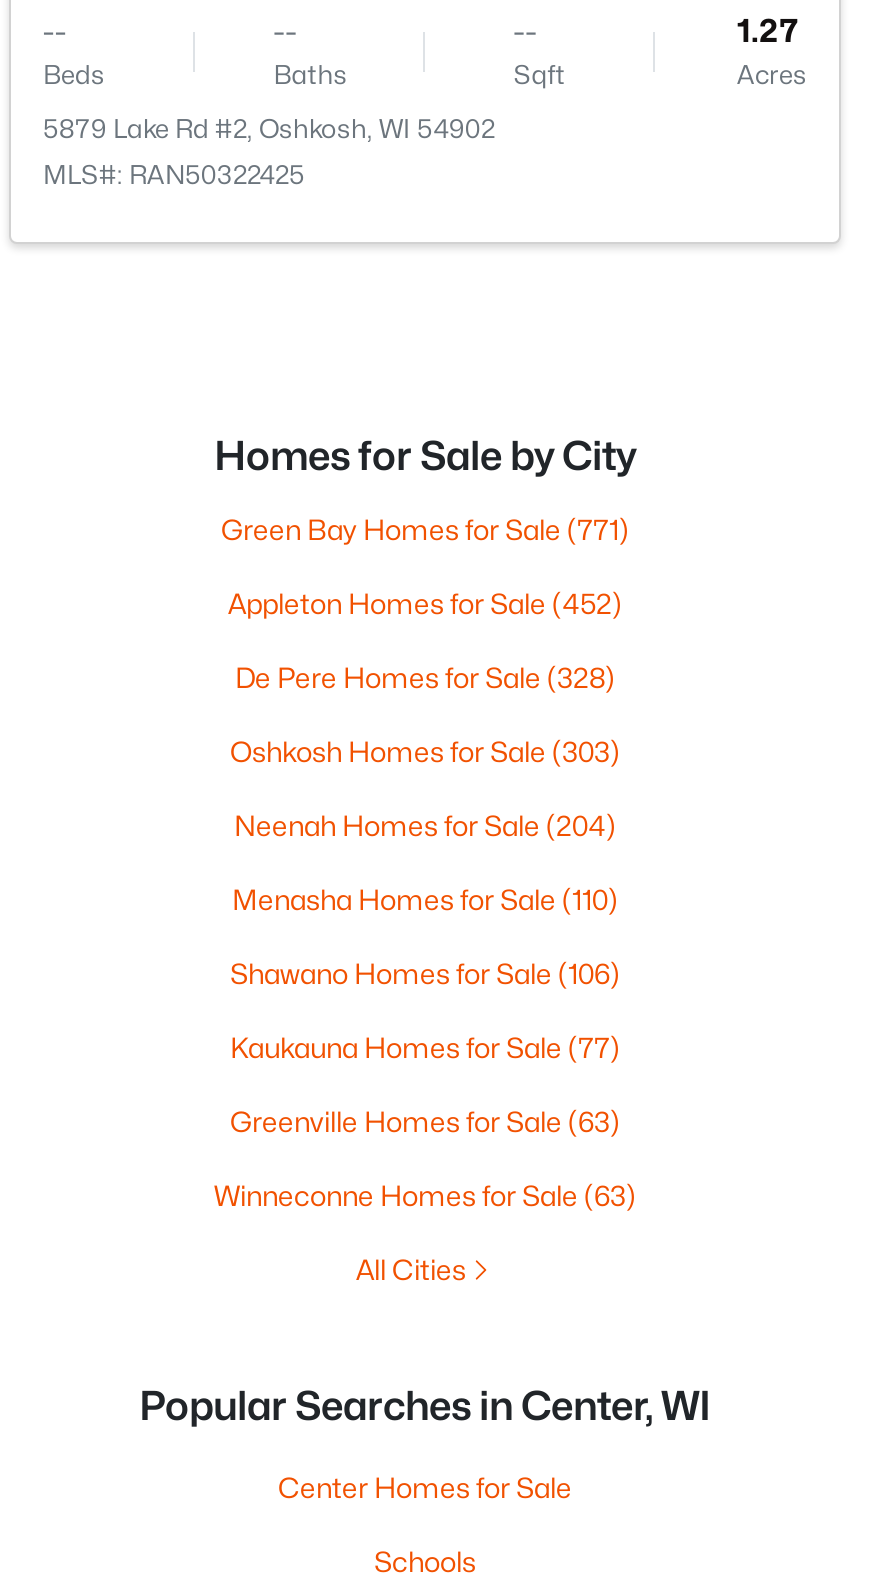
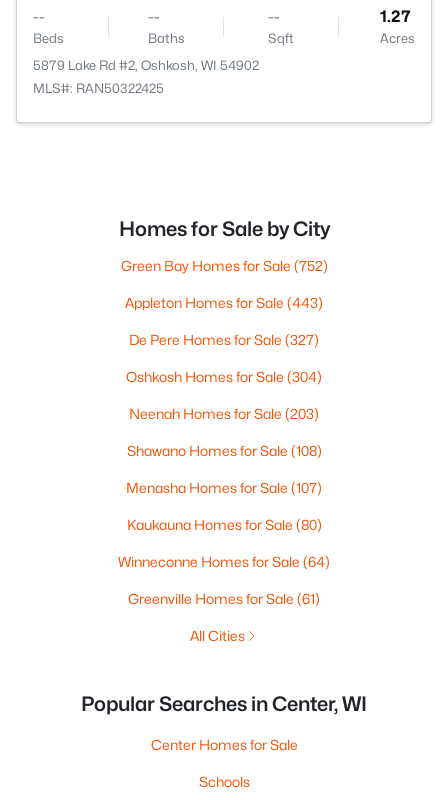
- Green Bay Homes for Sale (771)
+ Green Bay Homes for Sale (752)

- Appleton Homes for Sale (452)
+ Appleton Homes for Sale (443)

- De Pere Homes for Sale (328)
+ De Pere Homes for Sale (327)

- Oshkosh Homes for Sale (303)
+ Oshkosh Homes for Sale (304)

- Neenah Homes for Sale (204)
+ Neenah Homes for Sale (203)

- Menasha Homes for Sale (110)
+ Shawano Homes for Sale (108)

- Shawano Homes for Sale (106)
+ Menasha Homes for Sale (107)

- Kaukauna Homes for Sale (77)
+ Kaukauna Homes for Sale (80)

- Greenville Homes for Sale (63)
+ Winneconne Homes for Sale (64)

- Winneconne Homes for Sale (63)
+ Greenville Homes for Sale (61)
